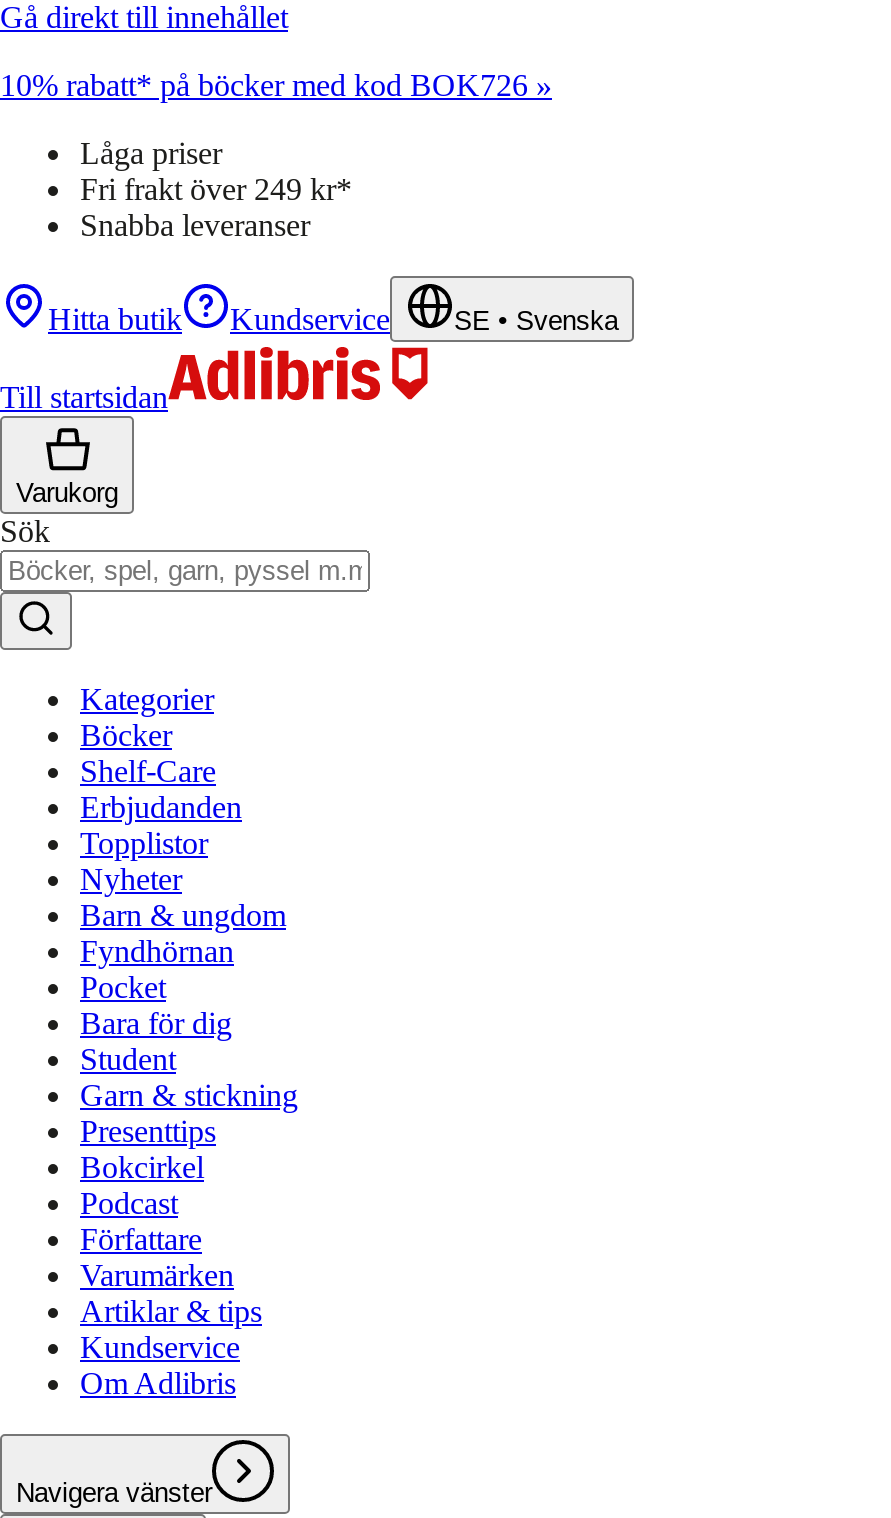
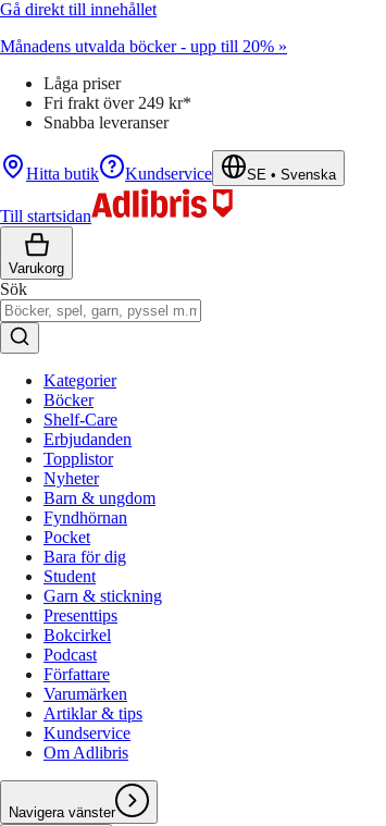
- 10% rabatt* på böcker med kod BOK726 »
+ Månadens utvalda böcker - upp till 20% »
